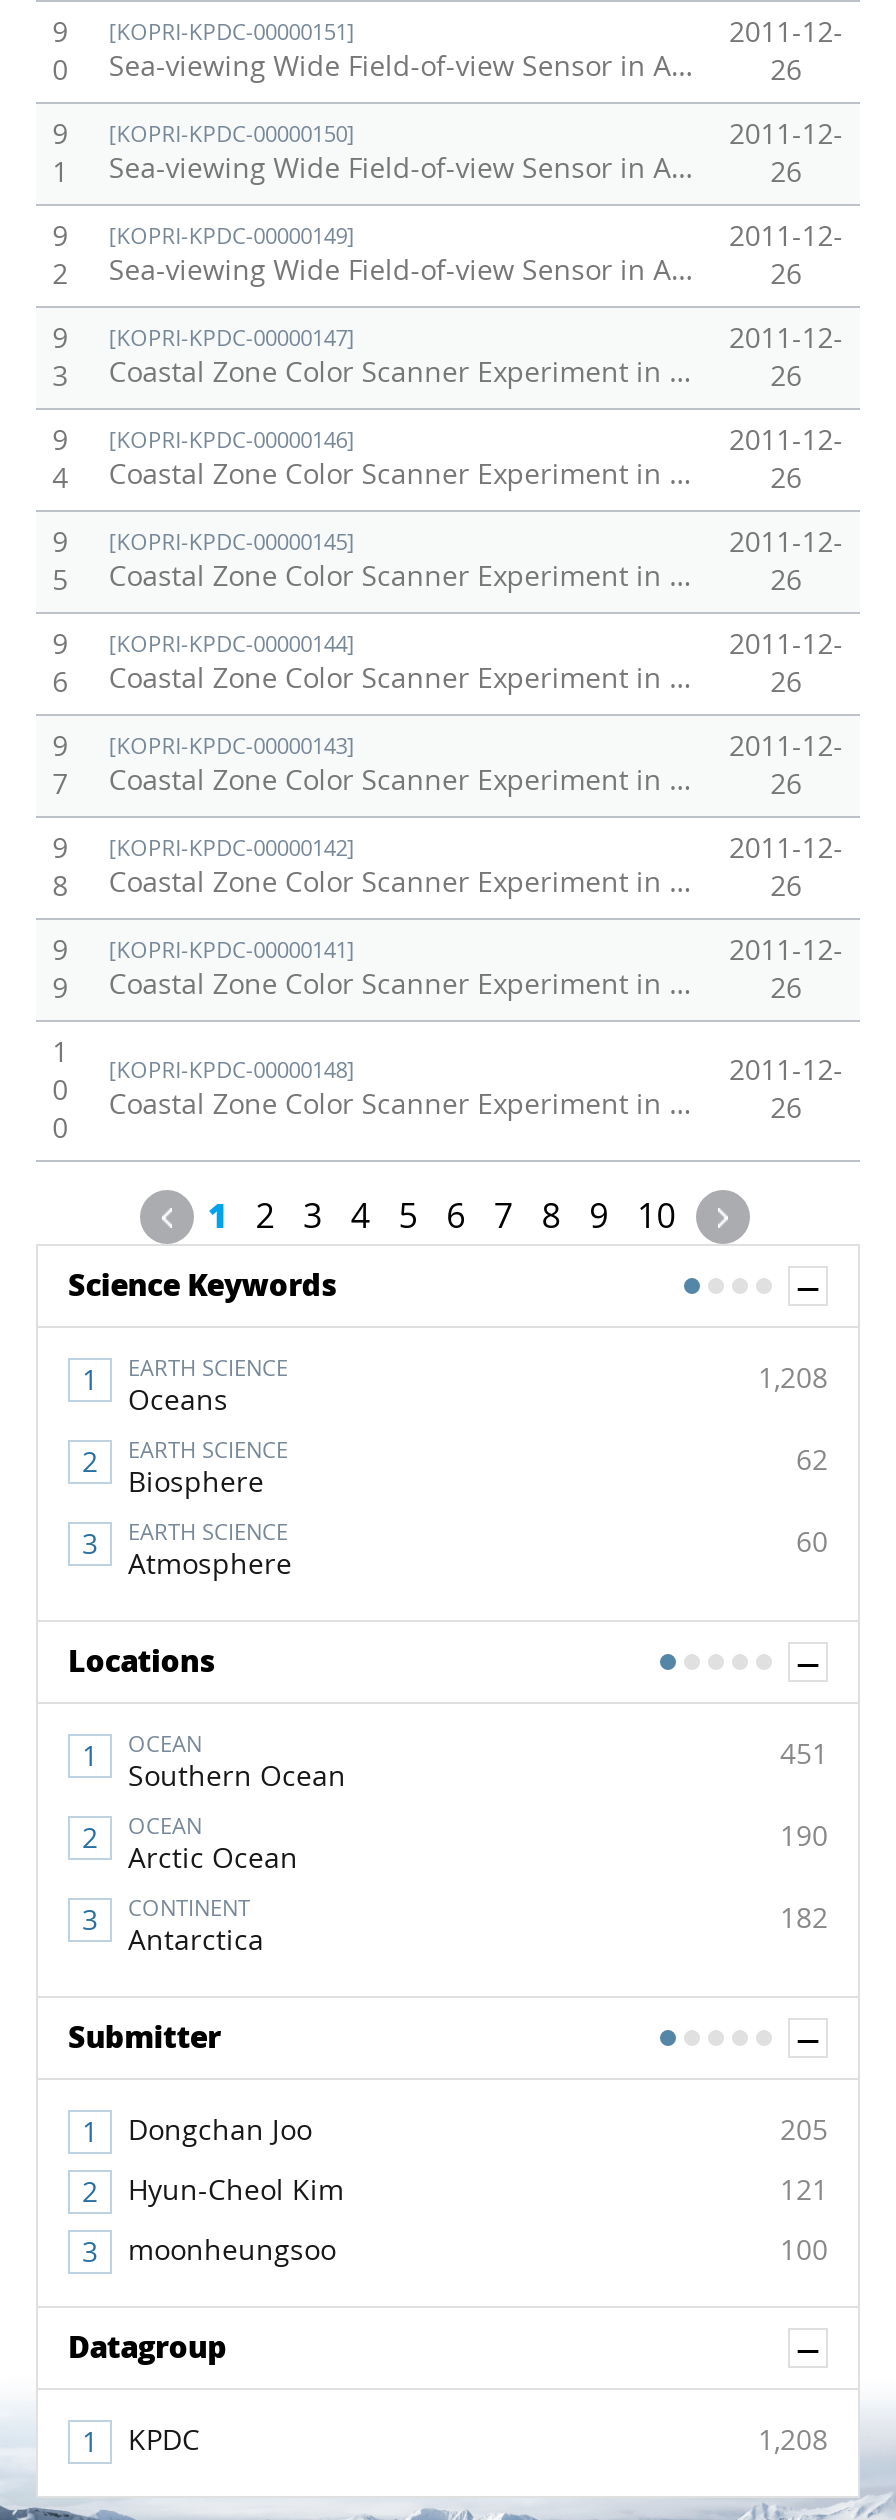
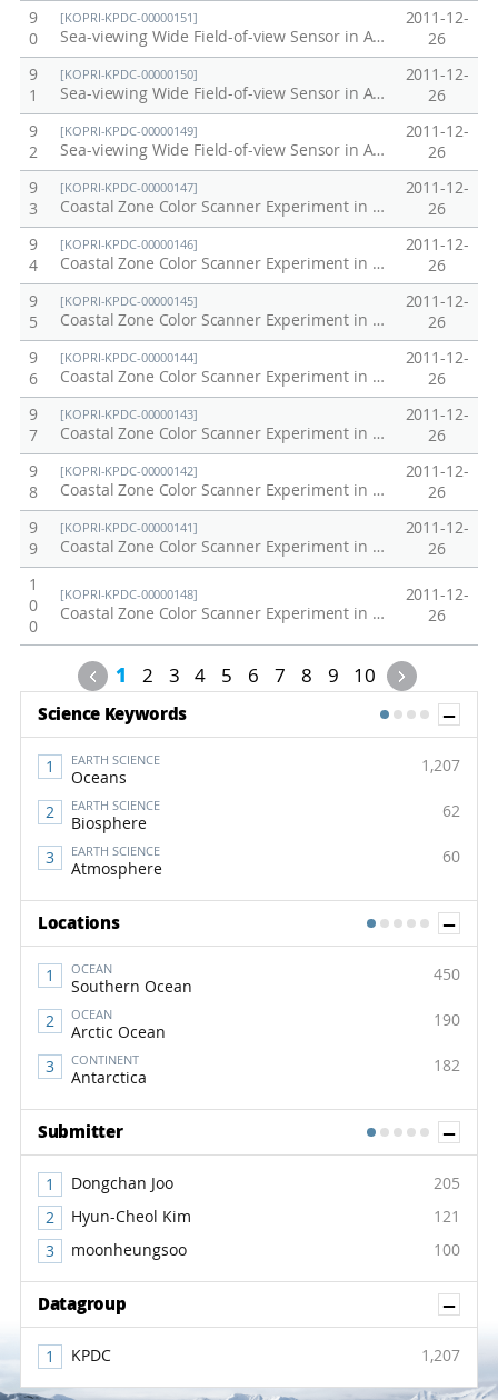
- 1,208
+ 1,207

- 451
+ 450

- 1,208
+ 1,207
